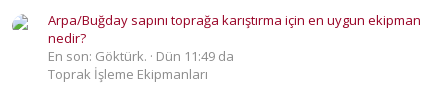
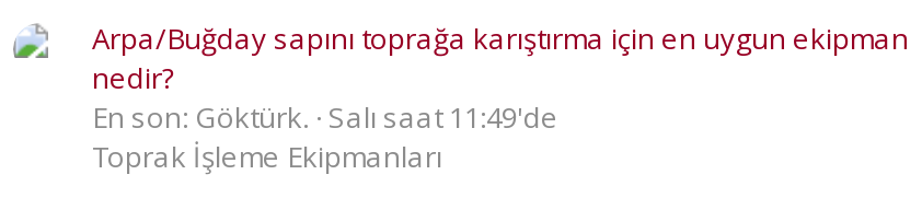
- En son: Göktürk. Dün 11:49 da
+ En son: Göktürk. Salı saat 11:49'de
